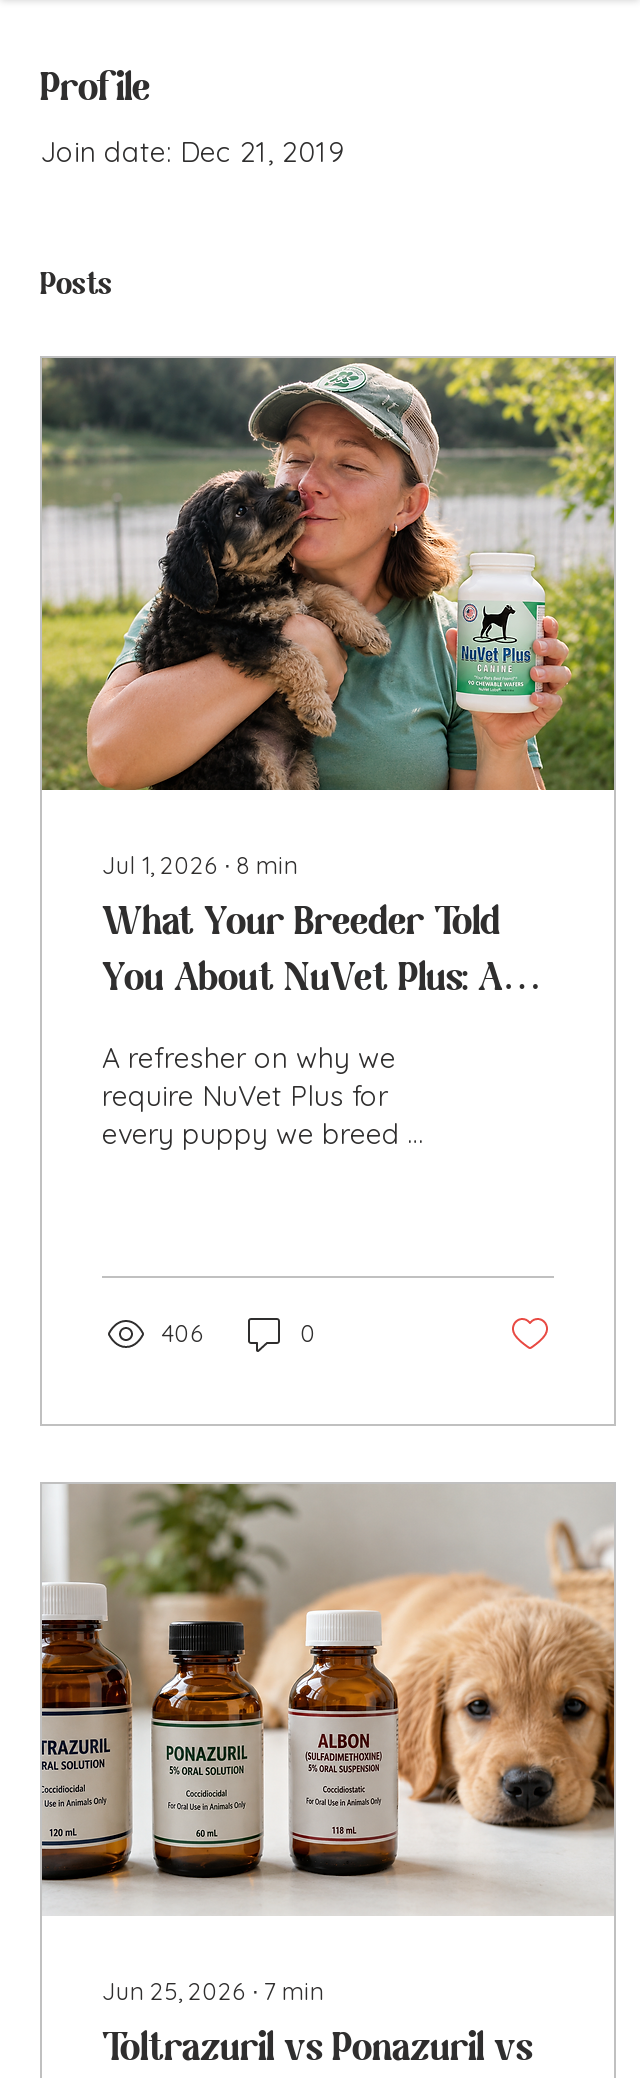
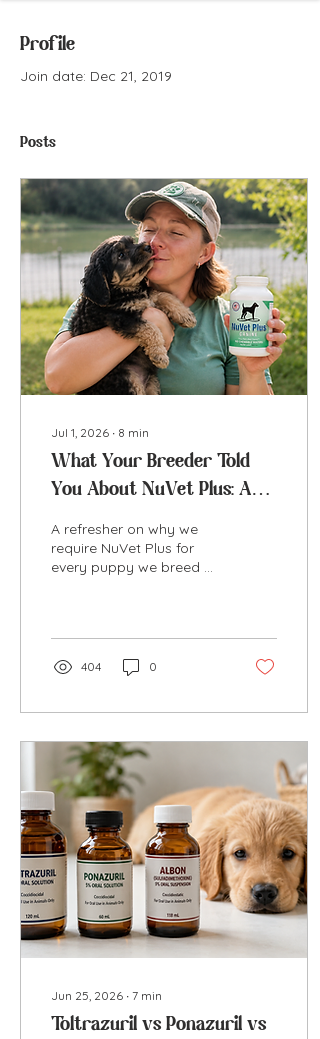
- 406
+ 404
